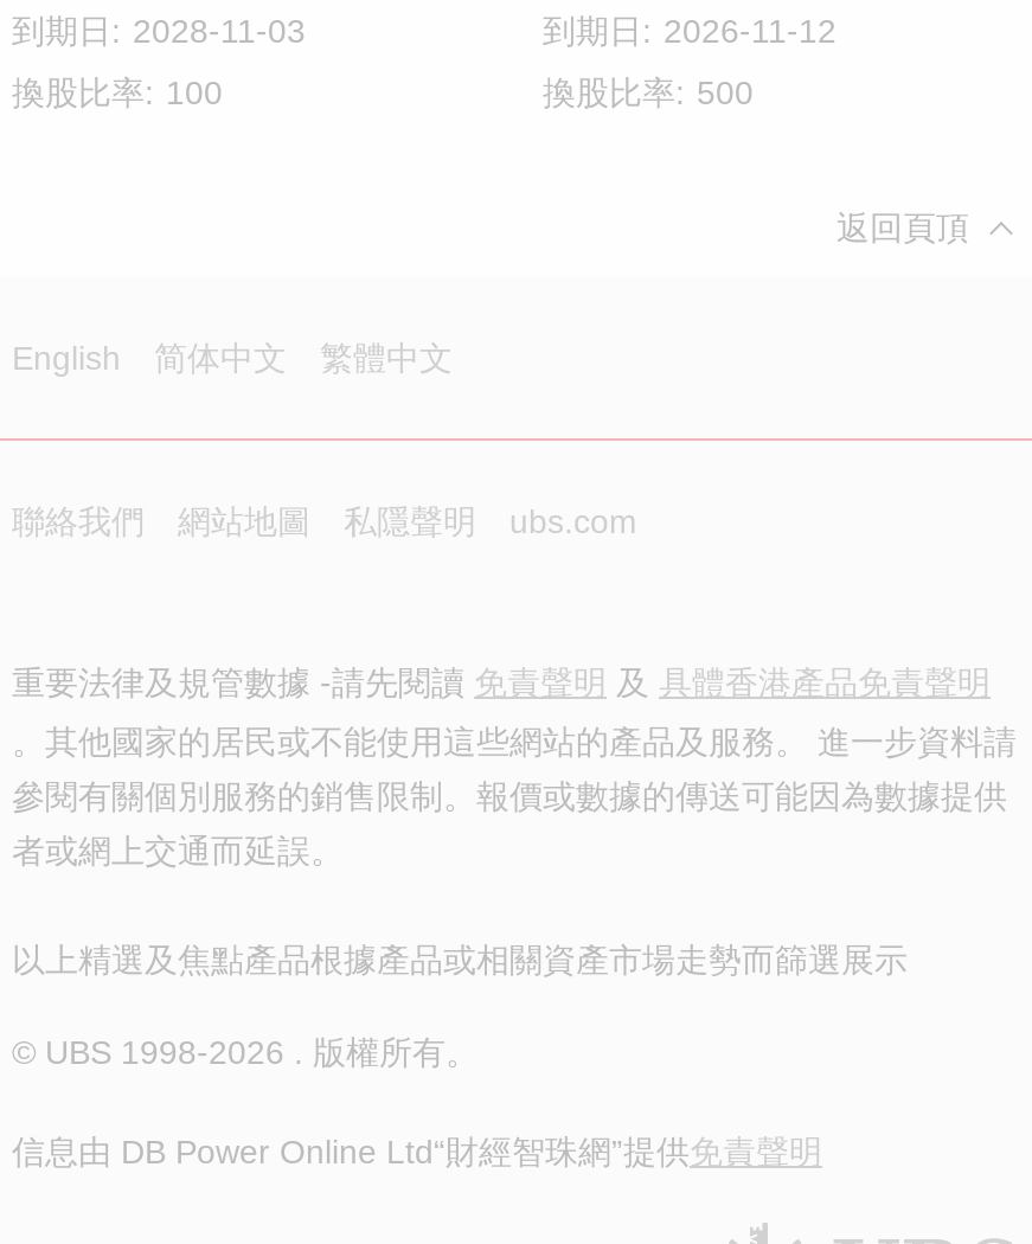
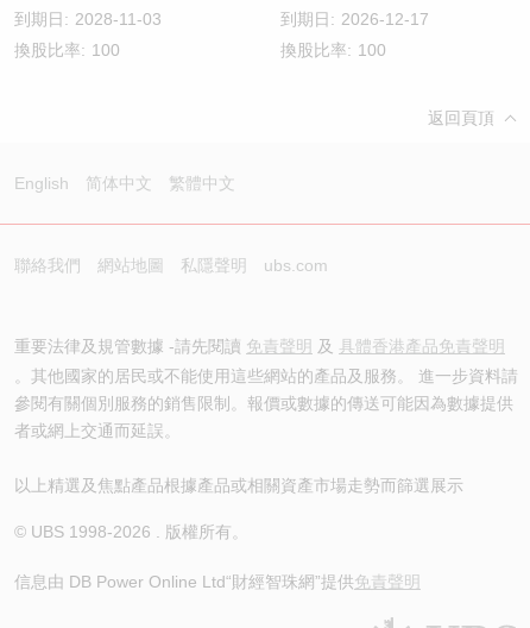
- 到期日: 2026-11-12
+ 到期日: 2026-12-17

- 換股比率: 500
+ 換股比率: 100
